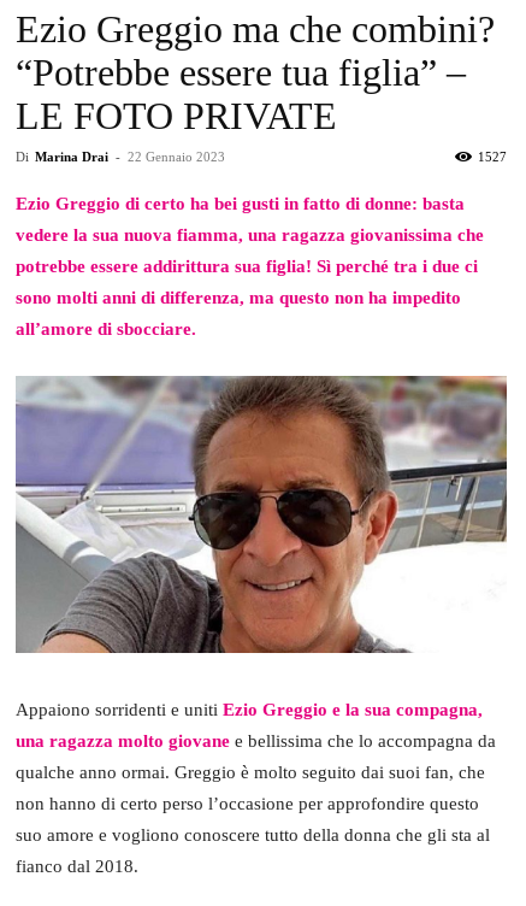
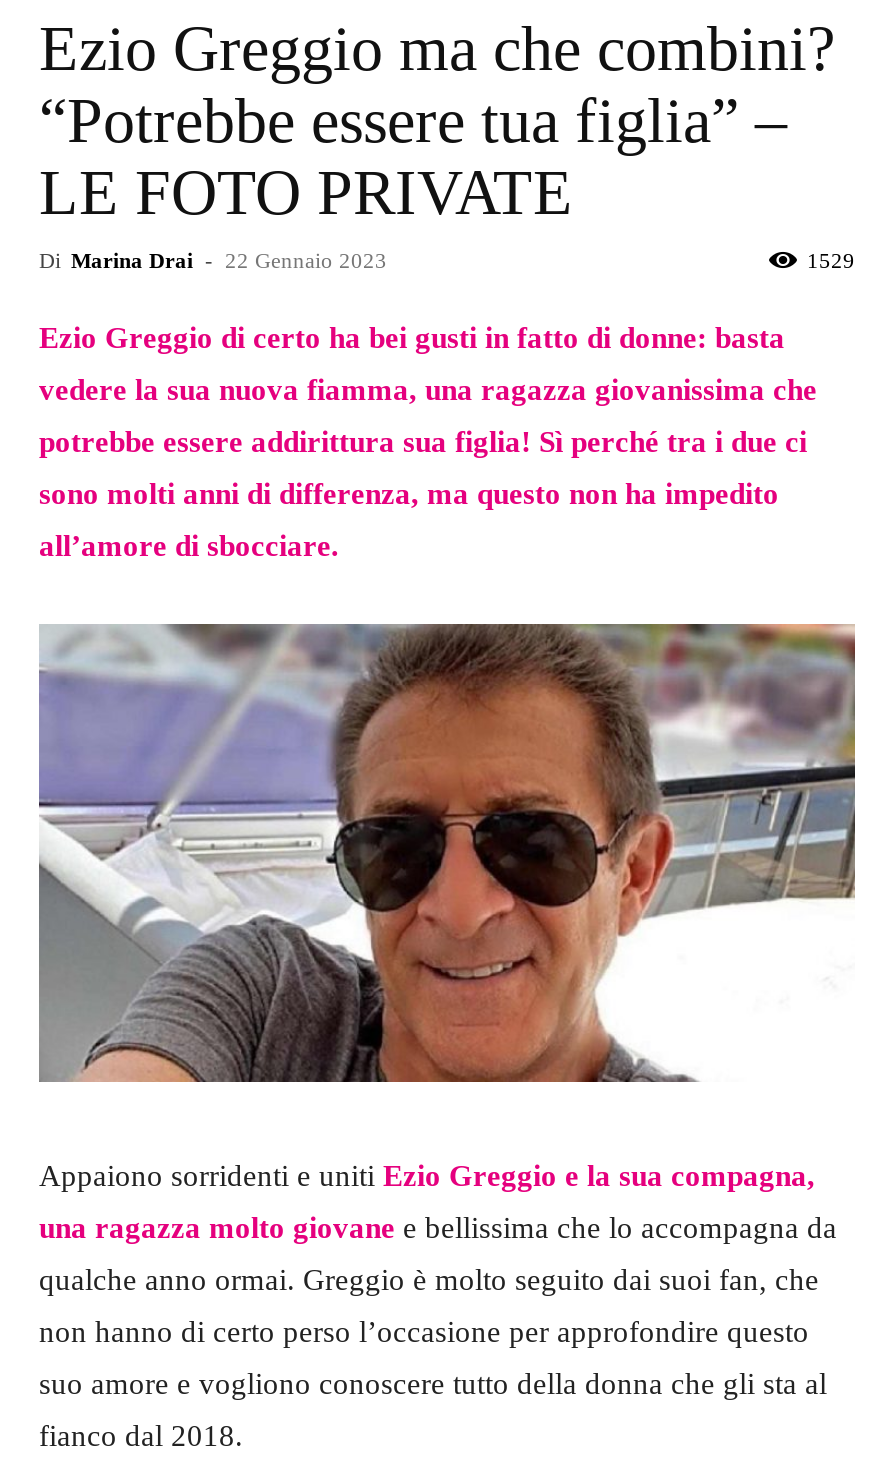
- 1527
+ 1529
